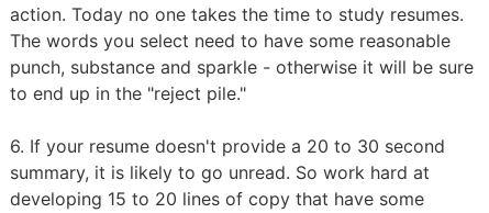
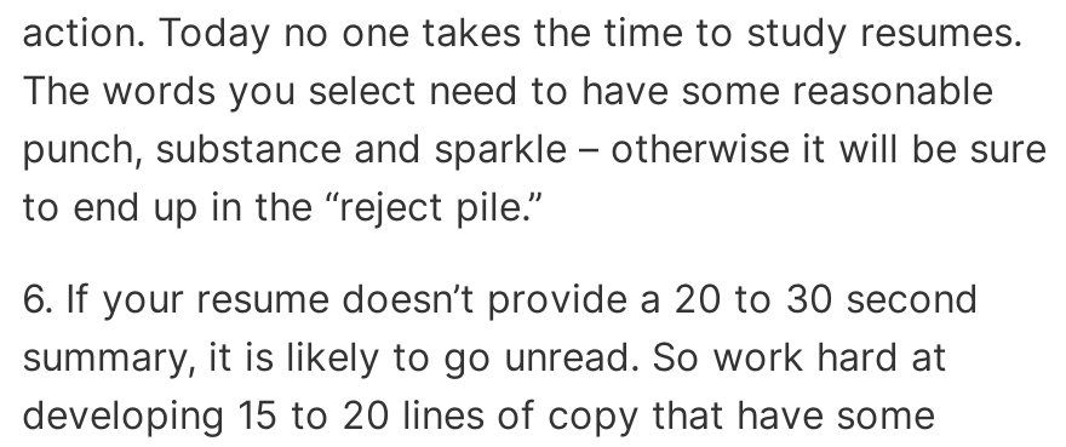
- punch, substance and sparkle - otherwise it will be sure
+ punch, substance and sparkle – otherwise it will be sure

- to end up in the "reject pile."
+ to end up in the “reject pile.”

- 6. If your resume doesn't provide a 20 to 30 second
+ 6. If your resume doesn’t provide a 20 to 30 second
